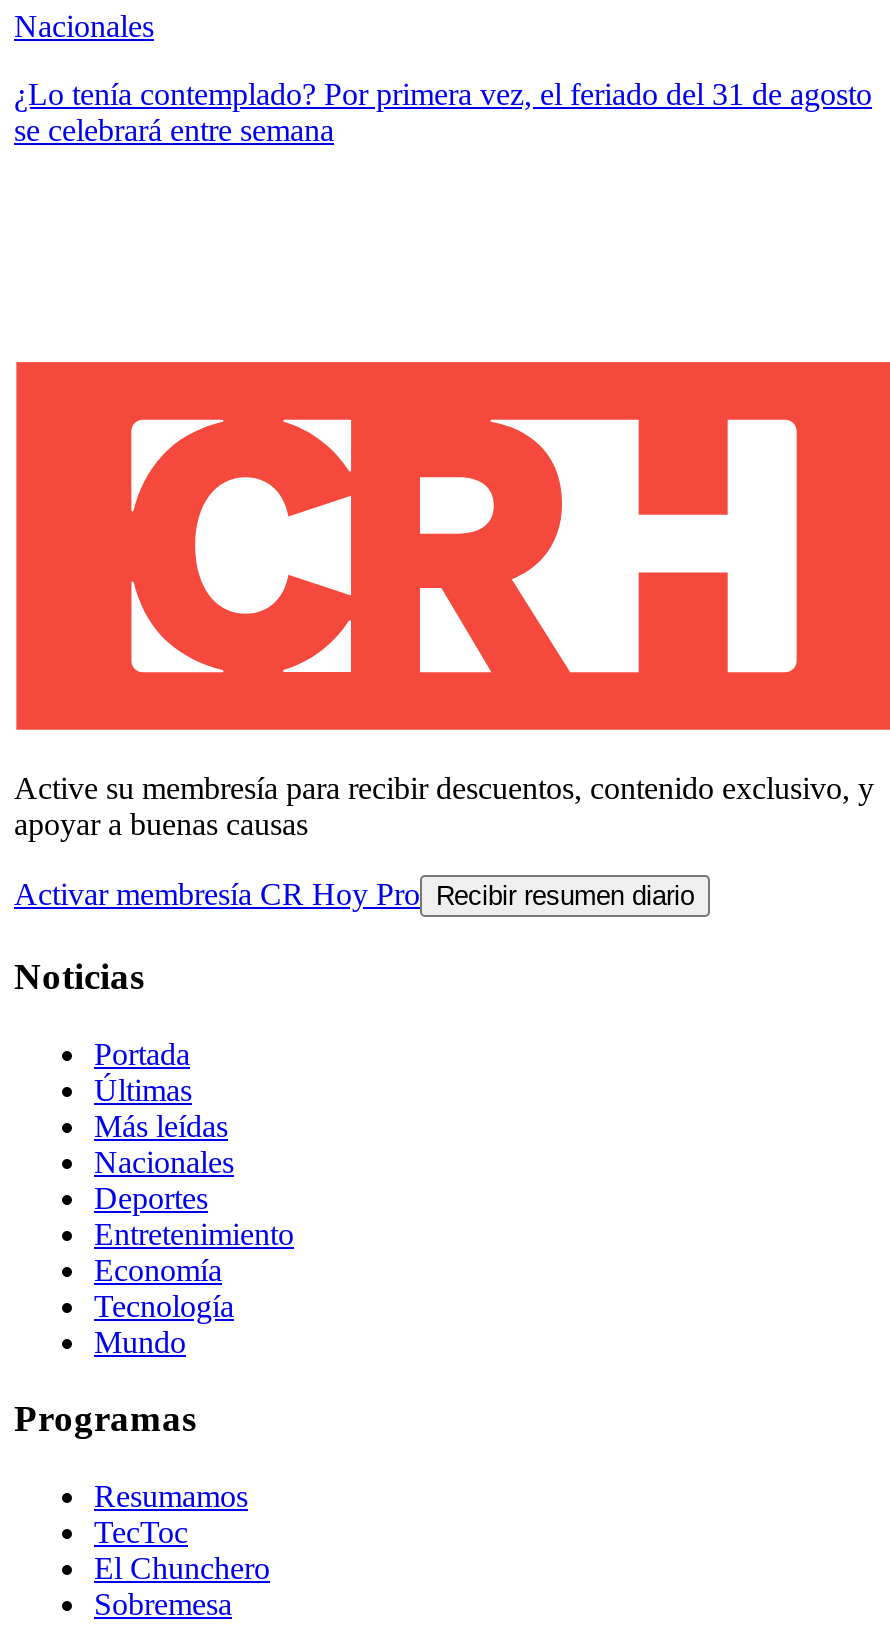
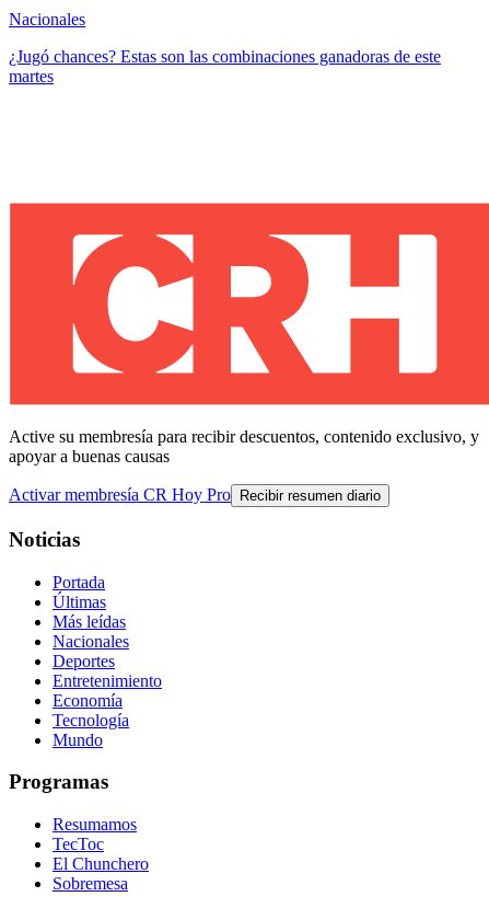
- ¿Lo tenía contemplado? Por primera vez, el feriado del 31 de agosto
- se celebrará entre semana
+ ¿Jugó chances? Estas son las combinaciones ganadoras de este
+ martes
